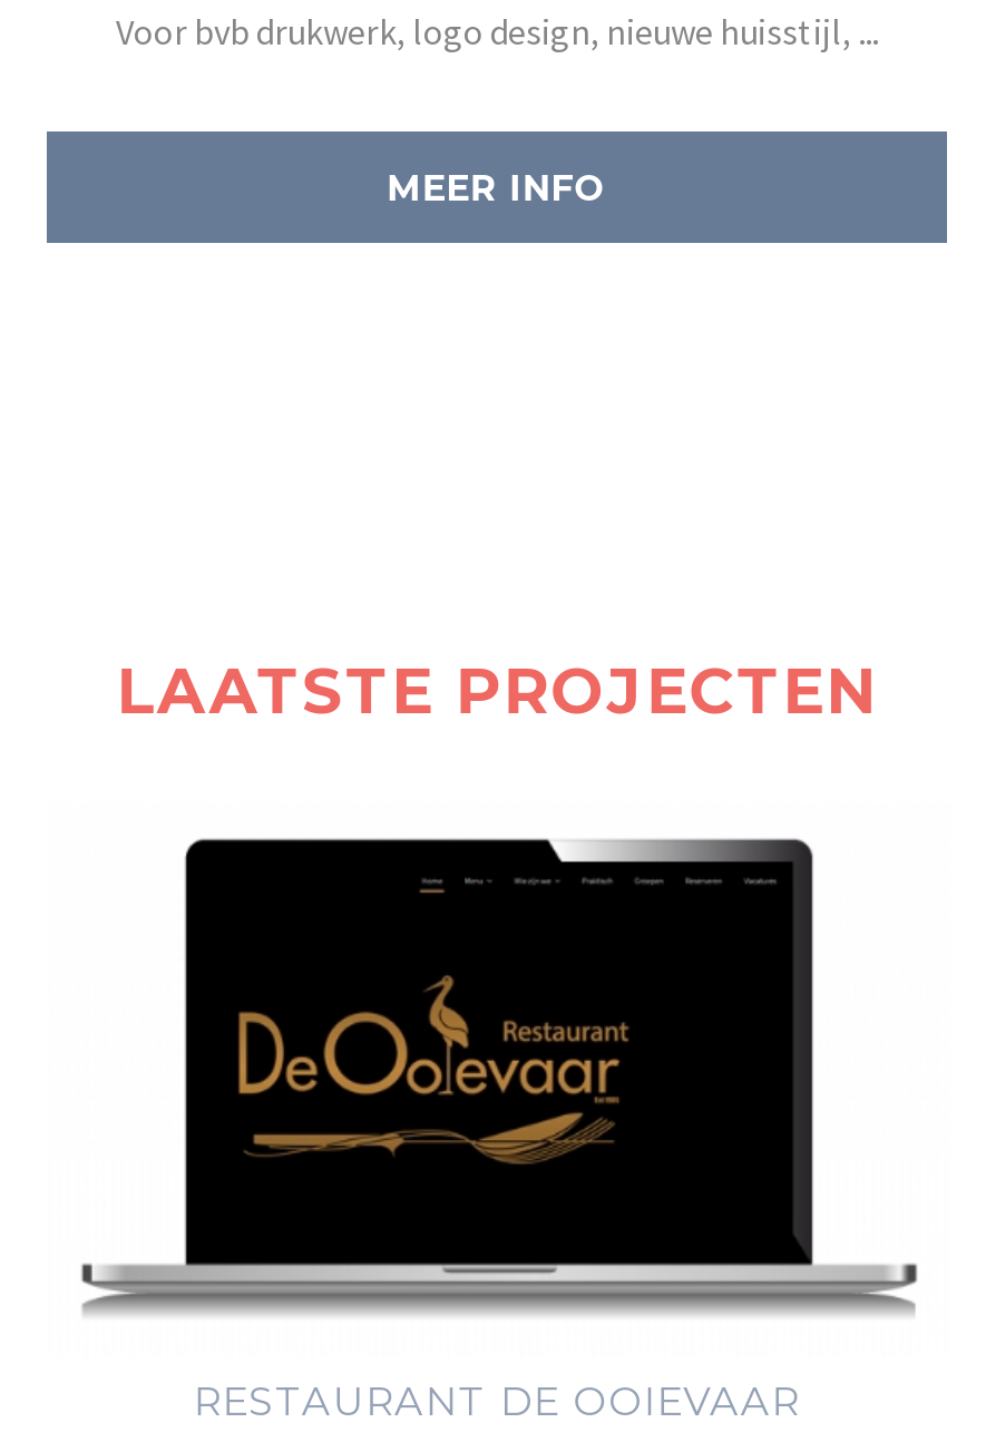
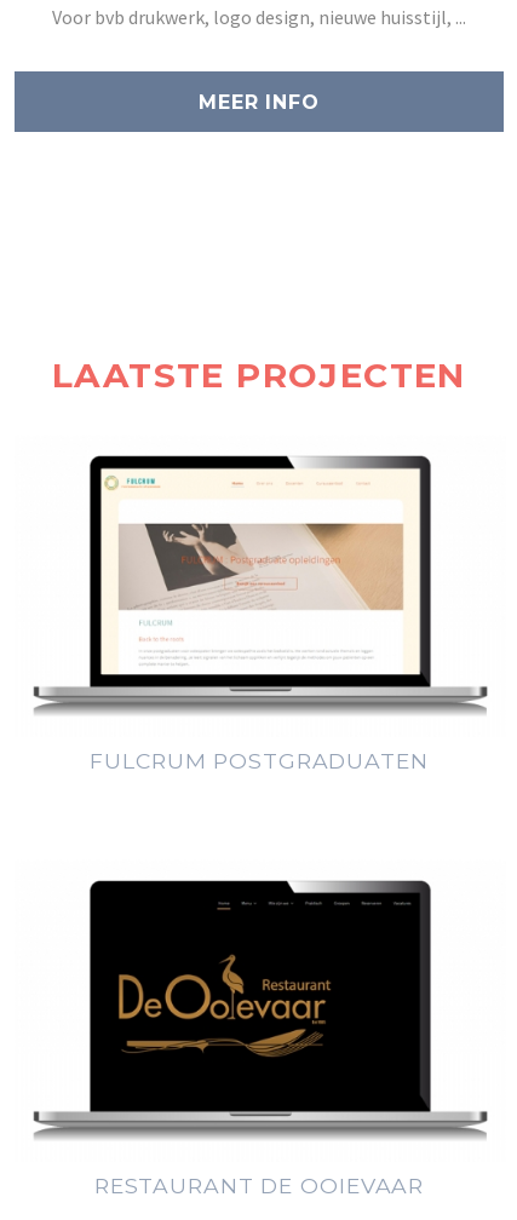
+ FULCRUM POSTGRADUATEN

+ [image]
